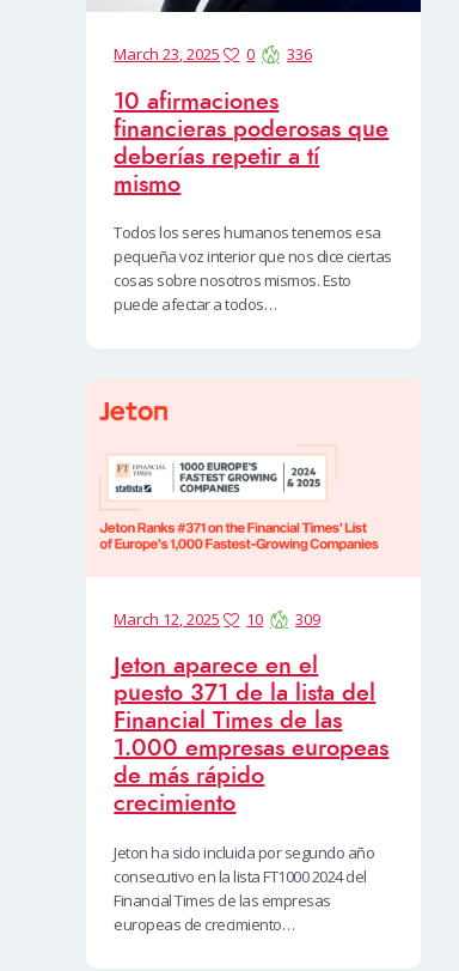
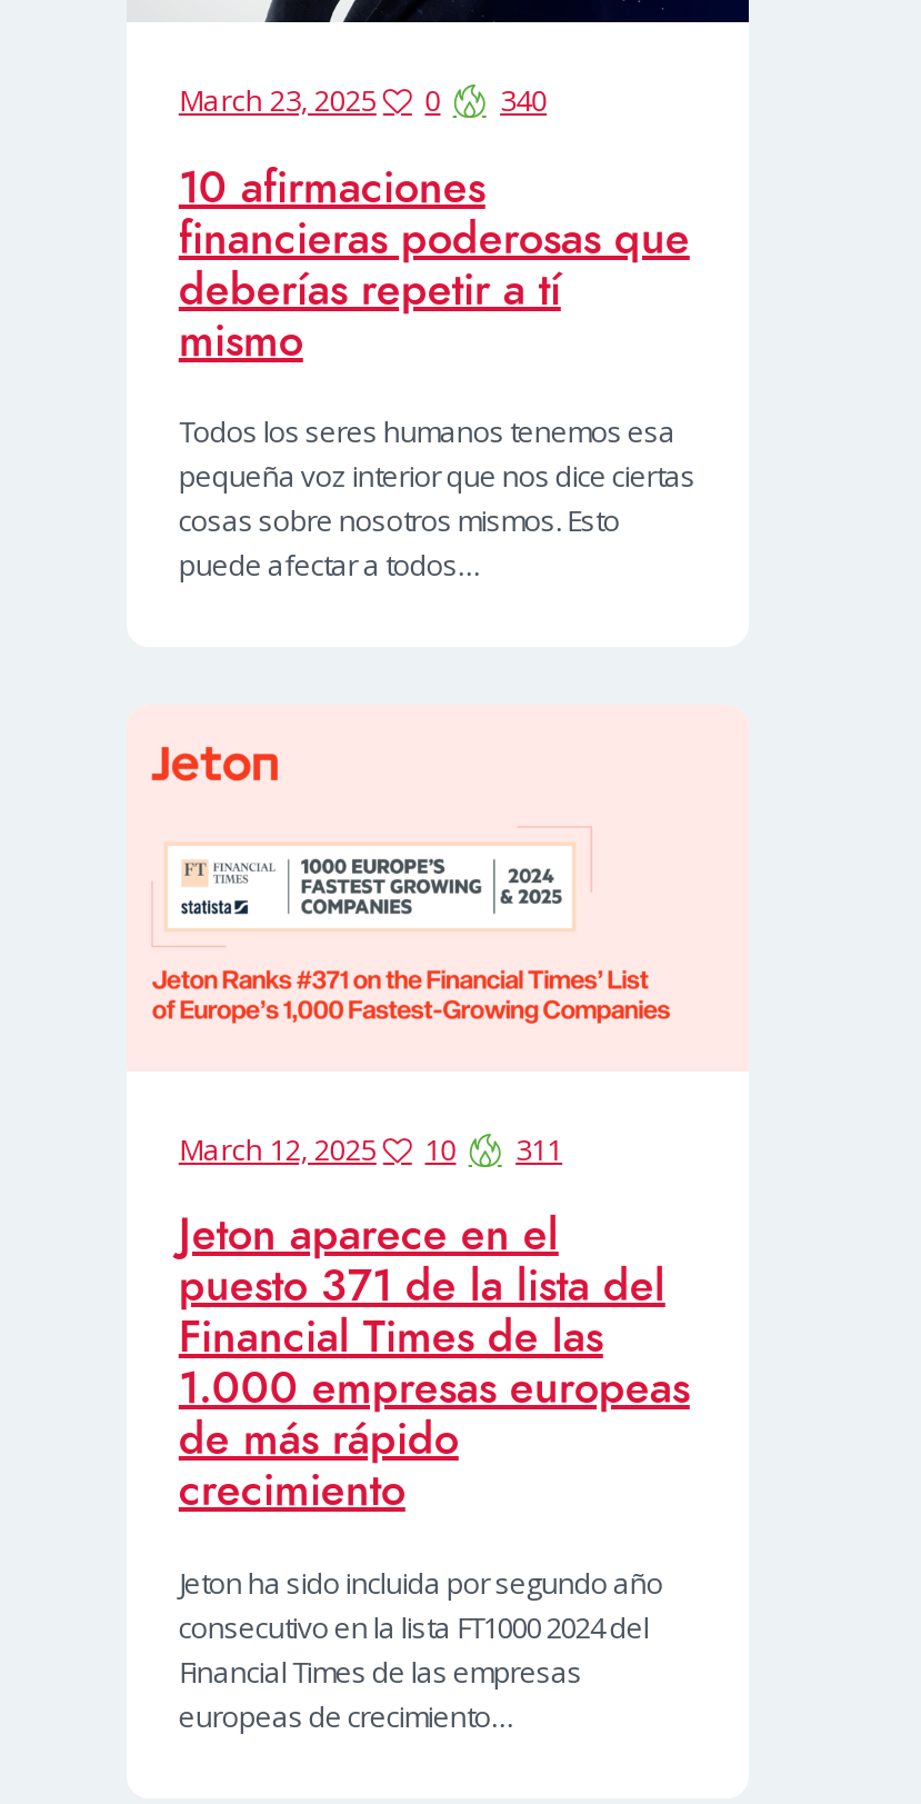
- March 23, 2025 0 336
+ March 23, 2025 0 340

- March 12, 2025 10 309
+ March 12, 2025 10 311
